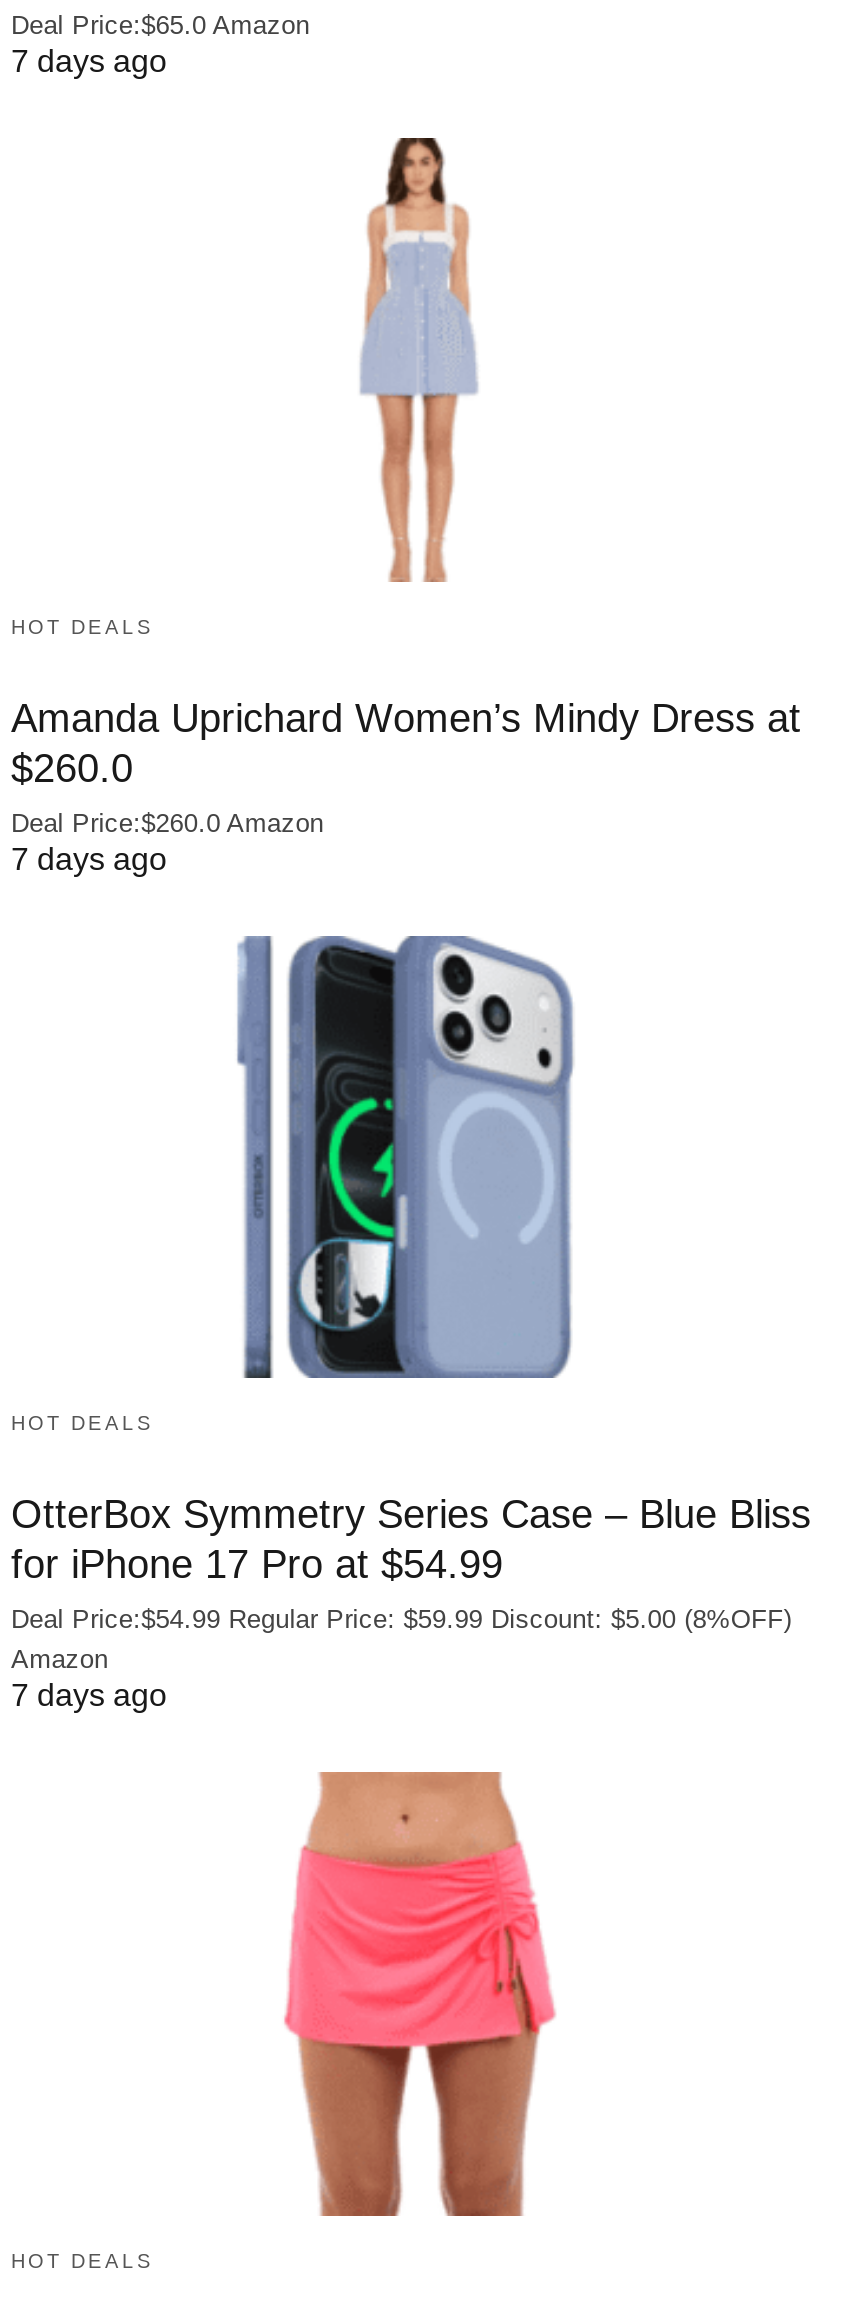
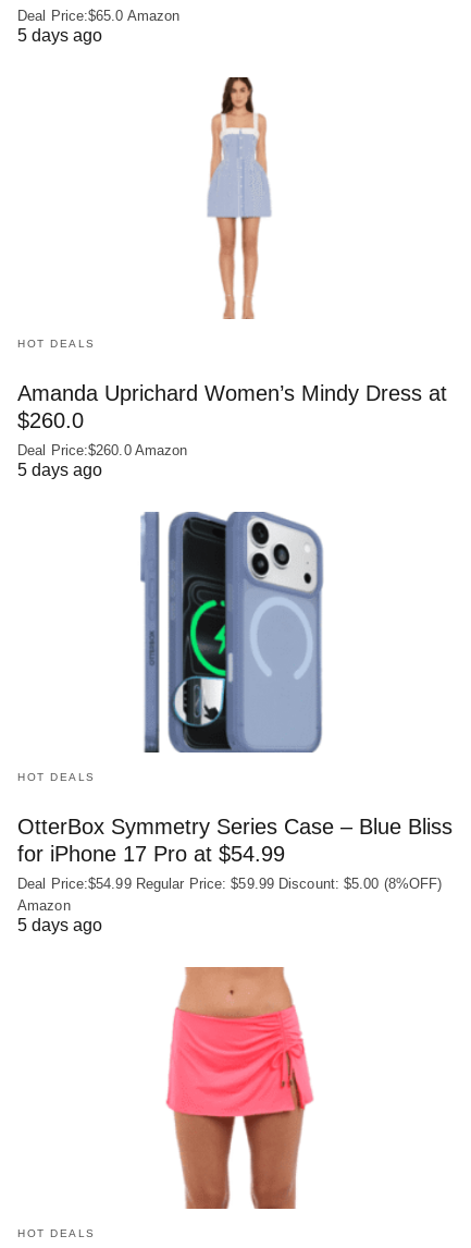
- 7 days ago
+ 5 days ago

- 7 days ago
+ 5 days ago

- 7 days ago
+ 5 days ago
